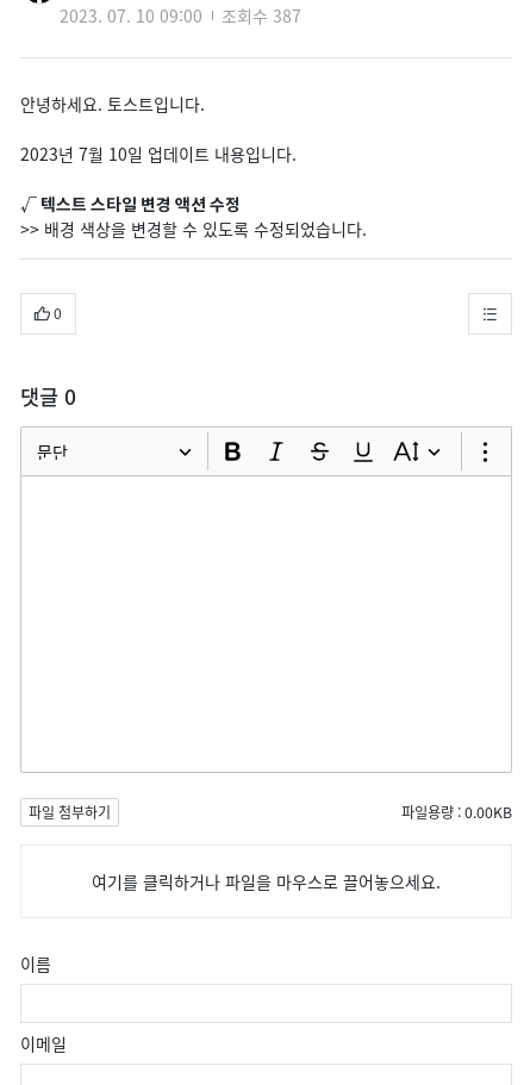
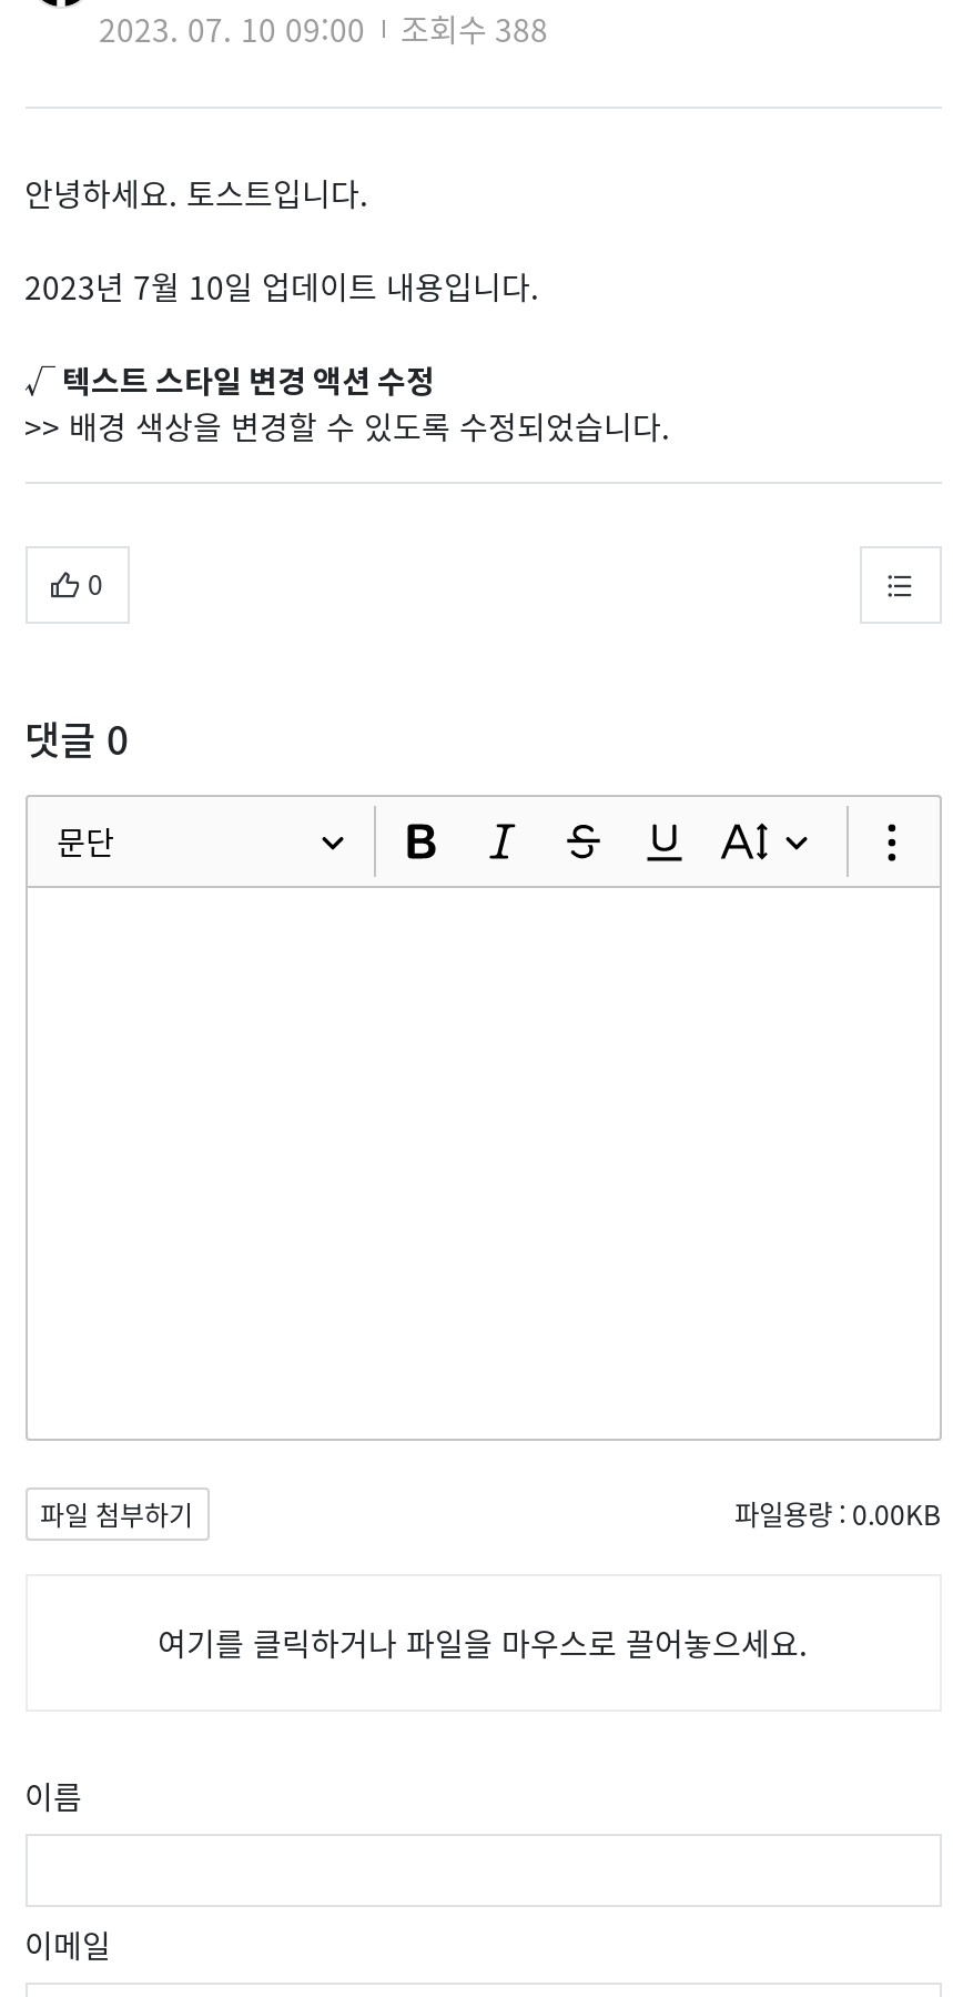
- 2023. 07. 10 09:00 조회수 387
+ 2023. 07. 10 09:00 조회수 388
